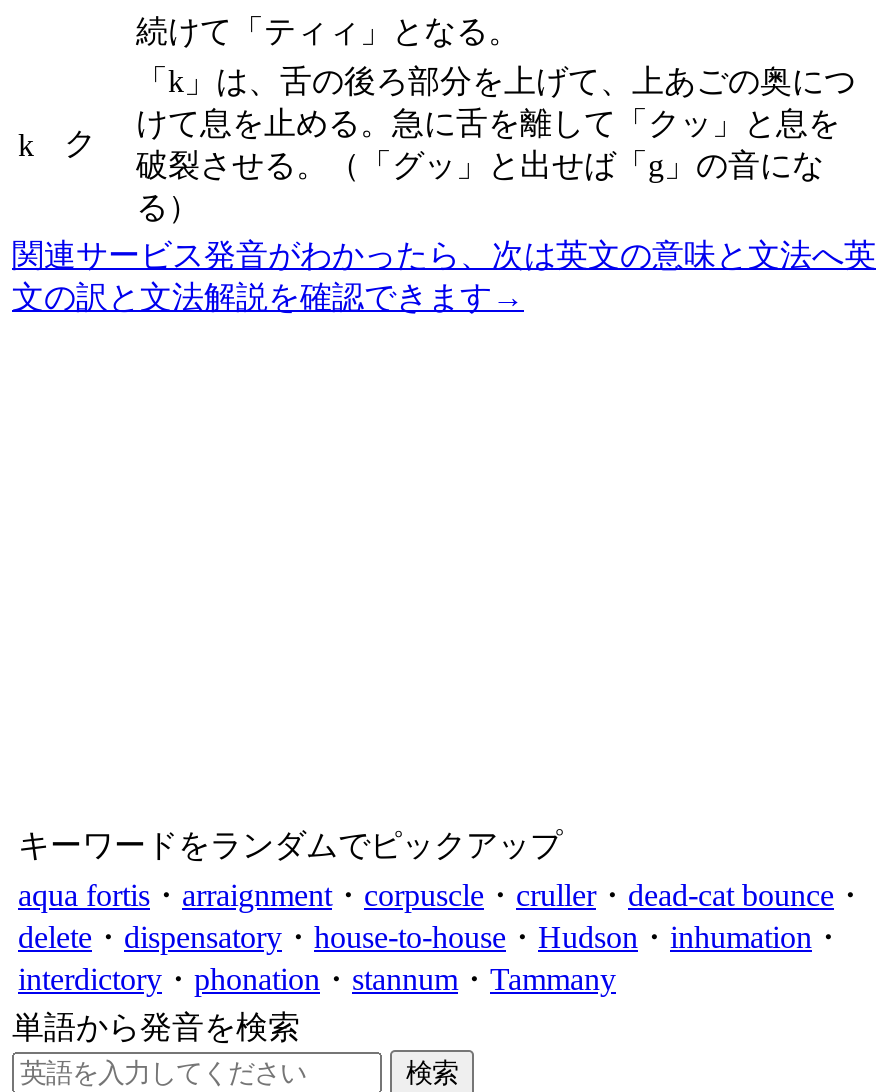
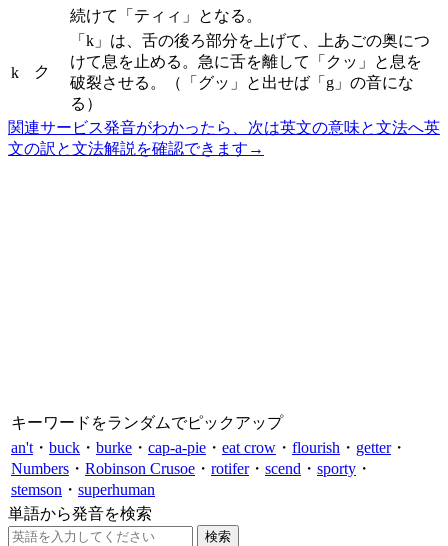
- aqua fortis・arraignment・corpuscle・cruller・dead-cat bounce・
- delete・dispensatory・house-to-house・Hudson・inhumation・
- interdictory・phonation・stannum・Tammany
+ an't・buck・burke・cap-a-pie・eat crow・flourish・getter・
+ Numbers・Robinson Crusoe・rotifer・scend・sporty・
+ stemson・superhuman
